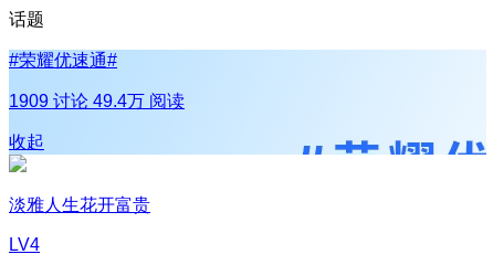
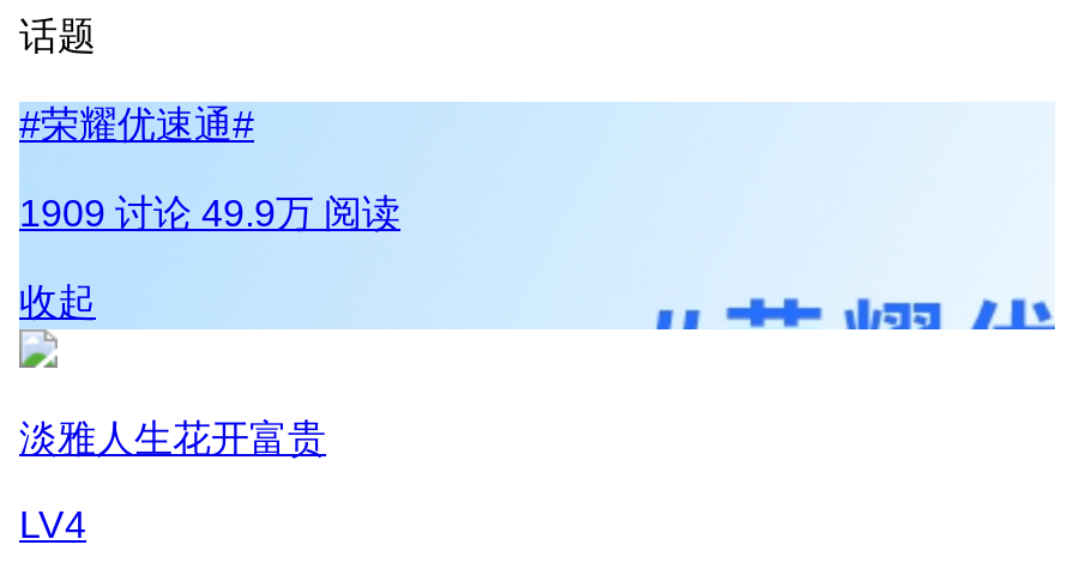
- 1909 讨论49.4万 阅读
+ 1909 讨论49.9万 阅读
